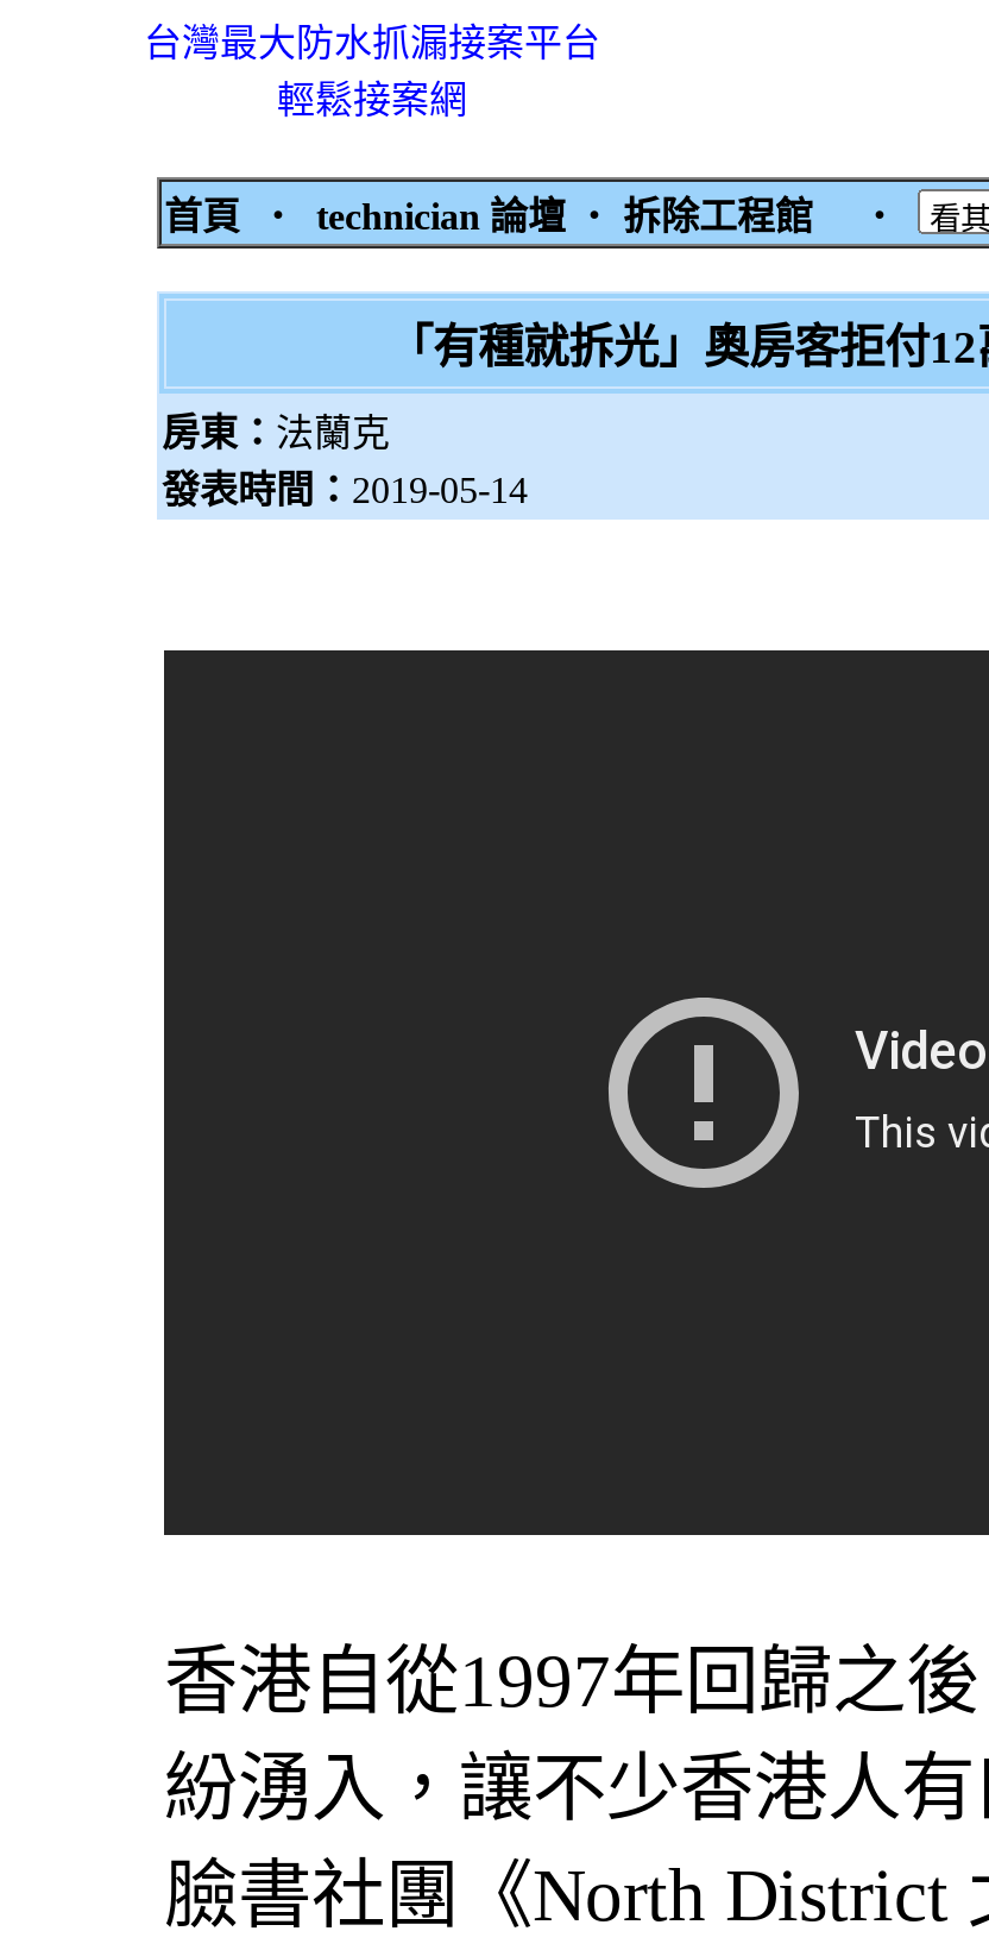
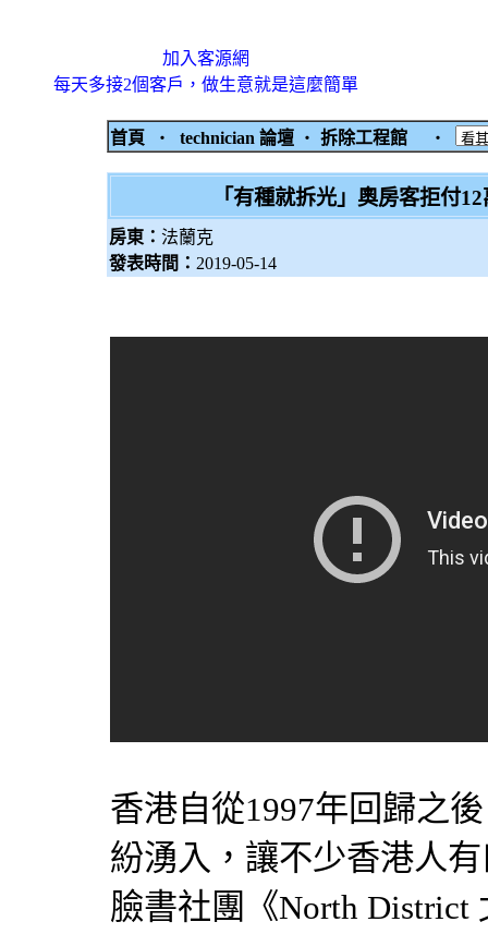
- 台灣最大防水抓漏接案平台
- 輕鬆接案網
+ 加入客源網
+ 每天多接2個客戶，做生意就是這麼簡單
